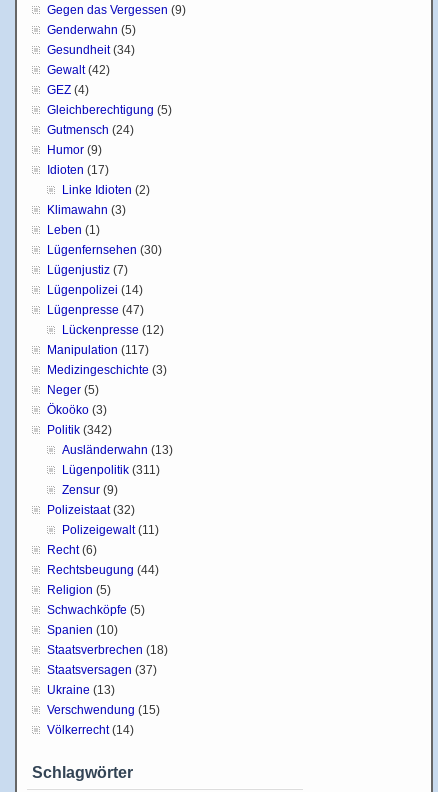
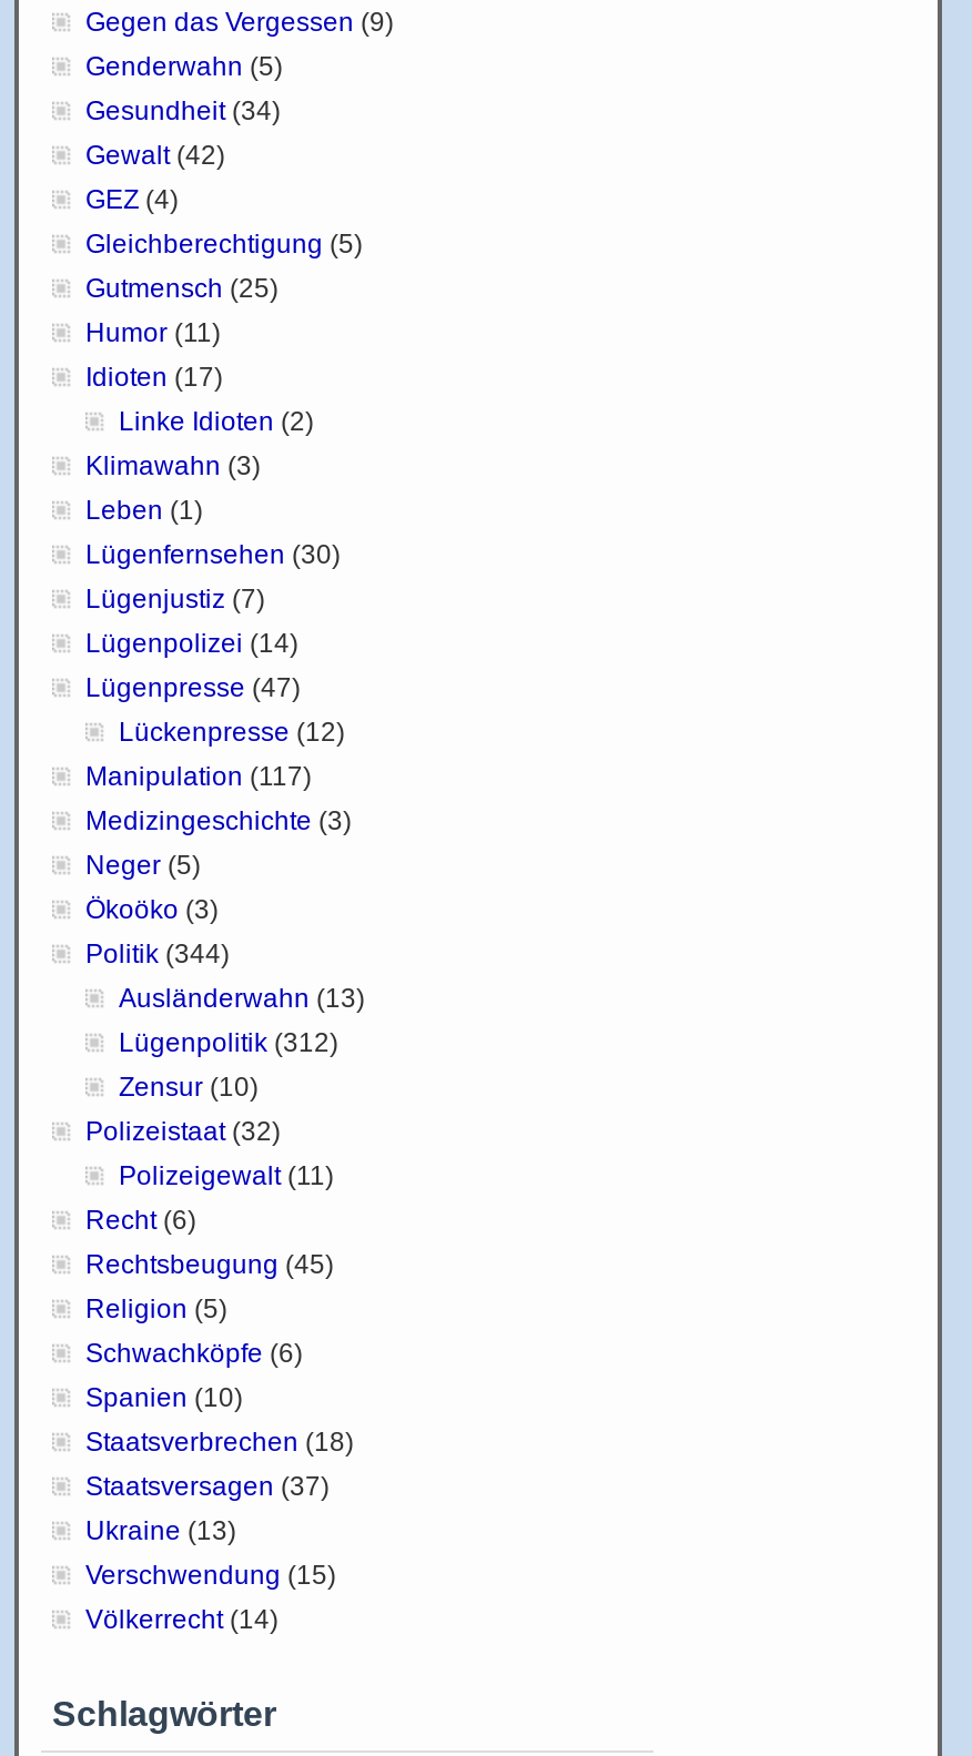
- Gutmensch (24)
+ Gutmensch (25)

- Humor (9)
+ Humor (11)

- Politik (342)
+ Politik (344)

- Lügenpolitik (311)
+ Lügenpolitik (312)

- Zensur (9)
+ Zensur (10)

- Rechtsbeugung (44)
+ Rechtsbeugung (45)

- Schwachköpfe (5)
+ Schwachköpfe (6)
